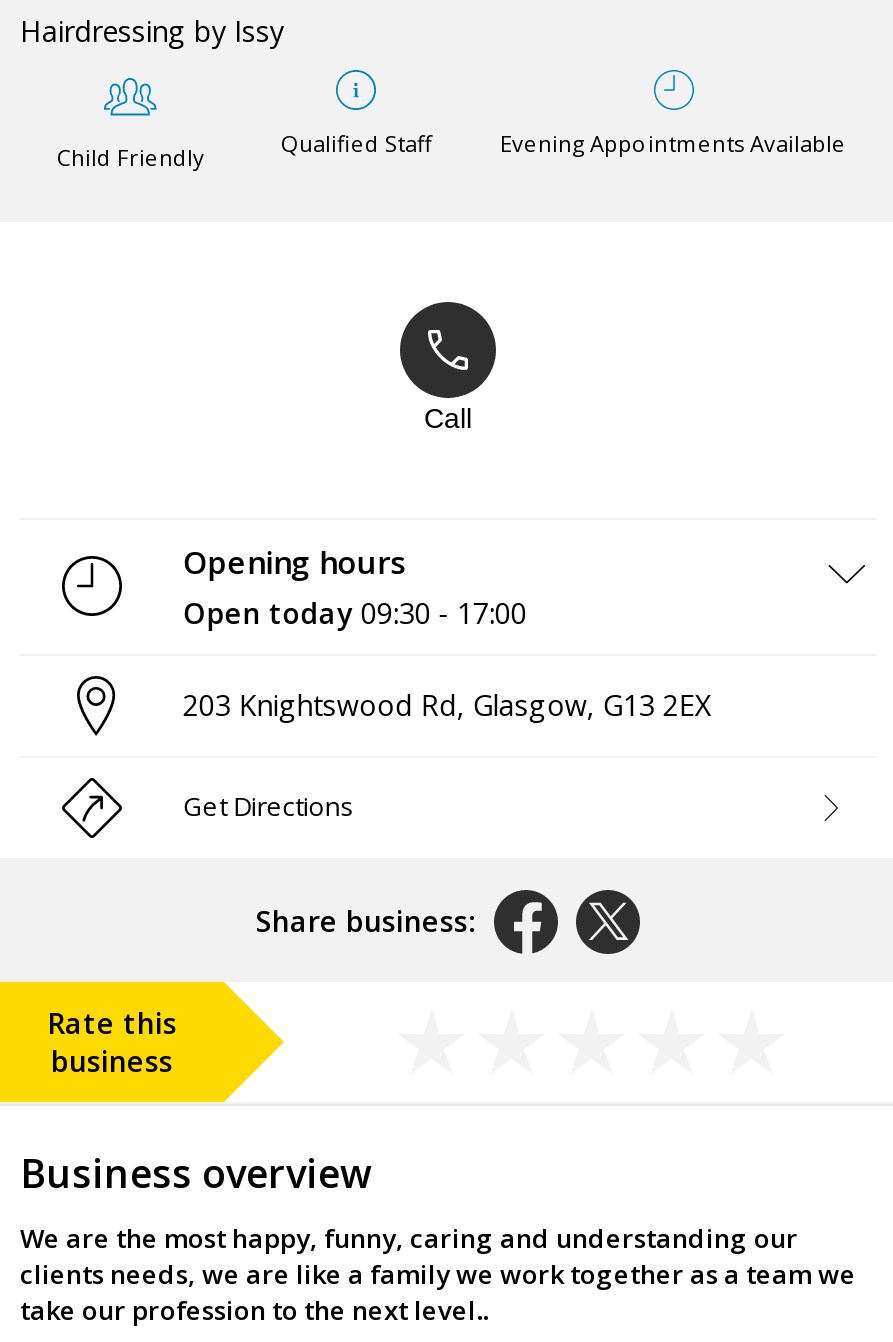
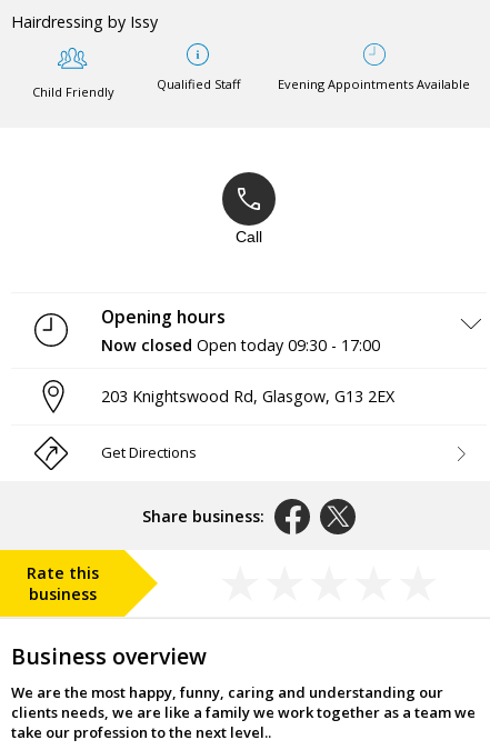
- Open today 09:30 - 17:00
+ Now closed Open today 09:30 - 17:00
